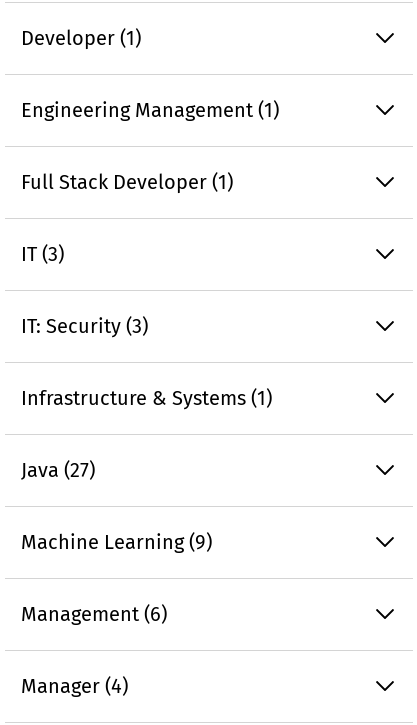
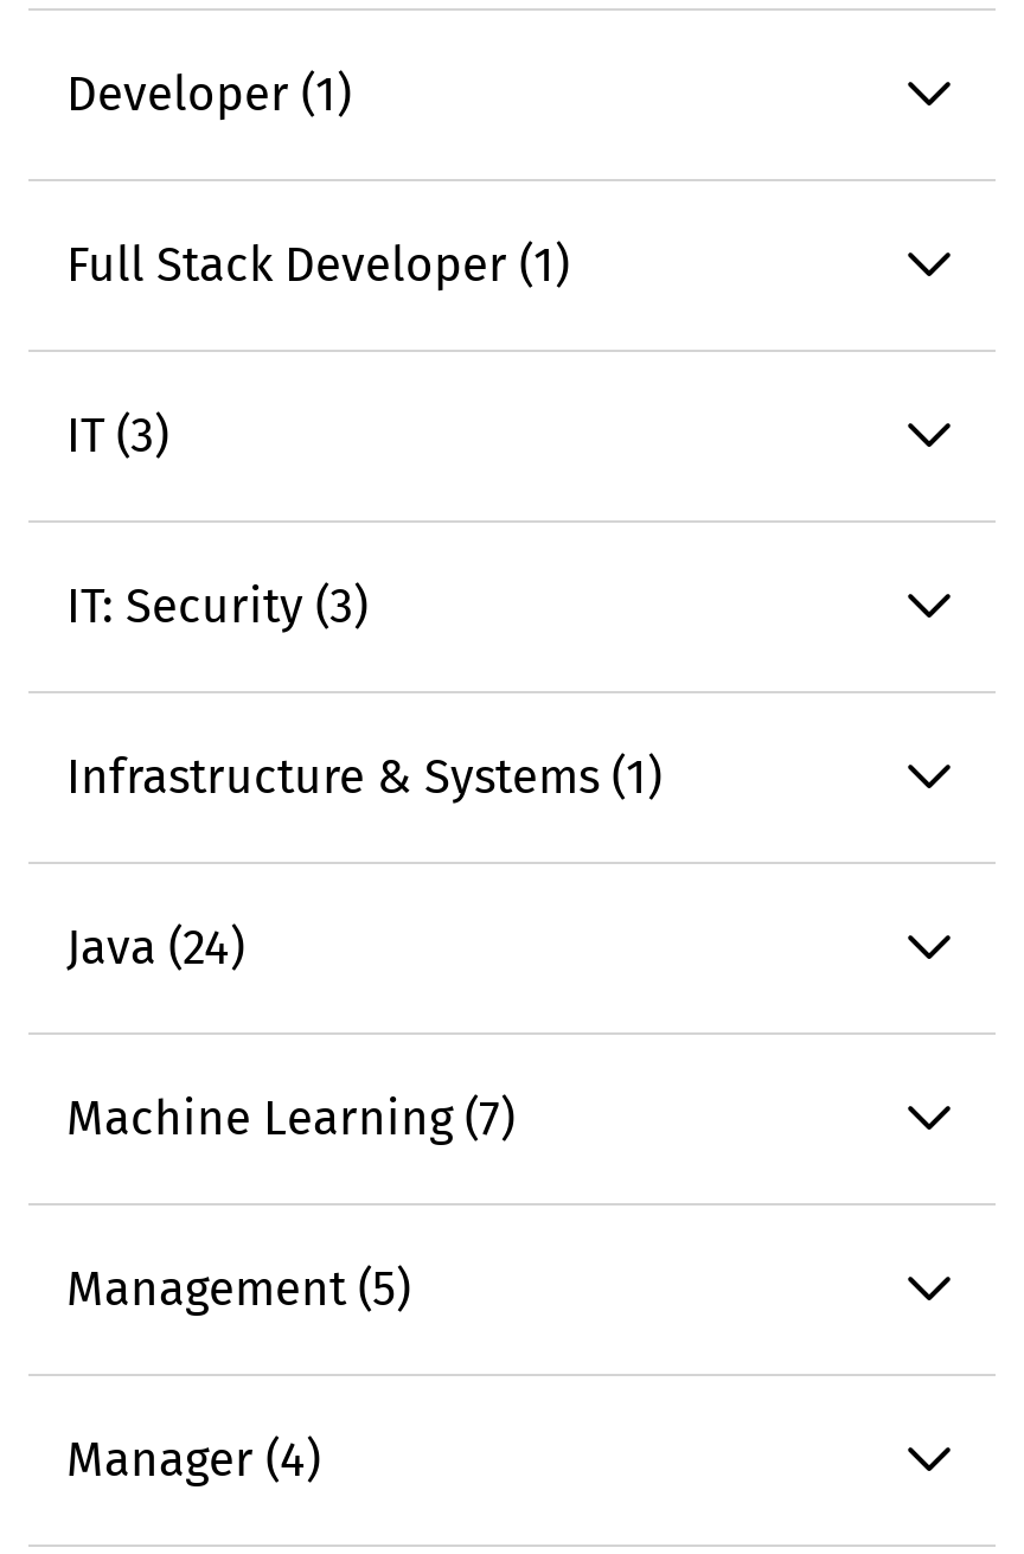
- Engineering Management (1)

- Java (27)
+ Java (24)

- Machine Learning (9)
+ Machine Learning (7)

- Management (6)
+ Management (5)
